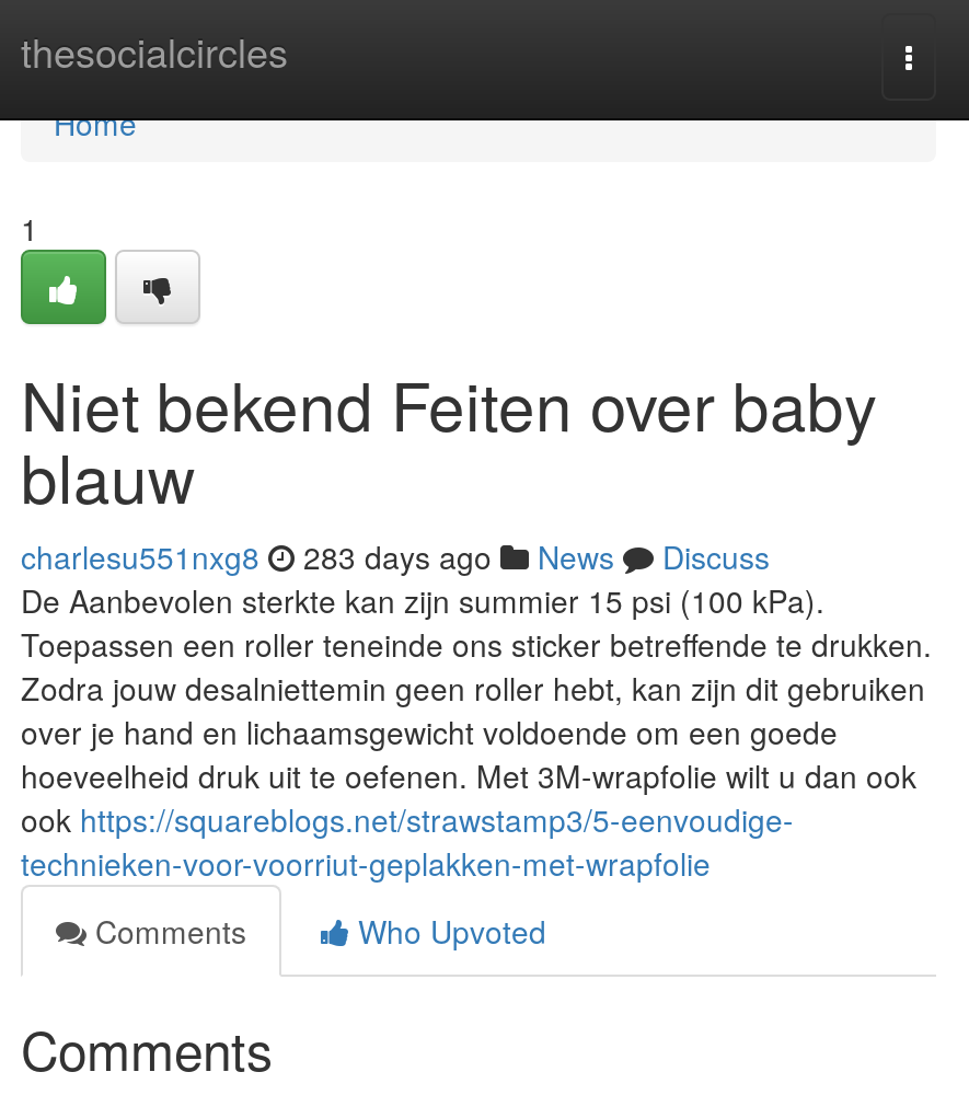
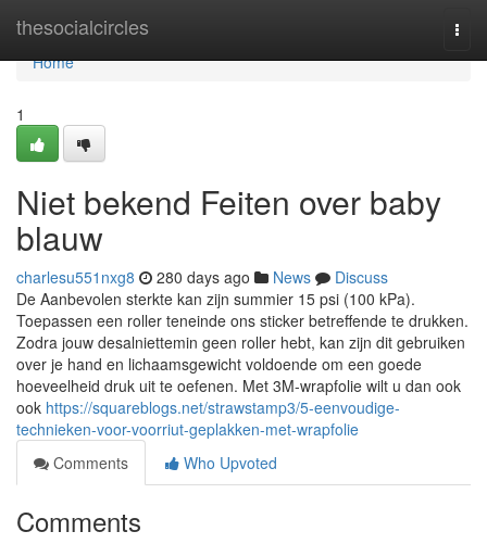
- charlesu551nxg8 283 days ago News Discuss
+ charlesu551nxg8 280 days ago News Discuss
